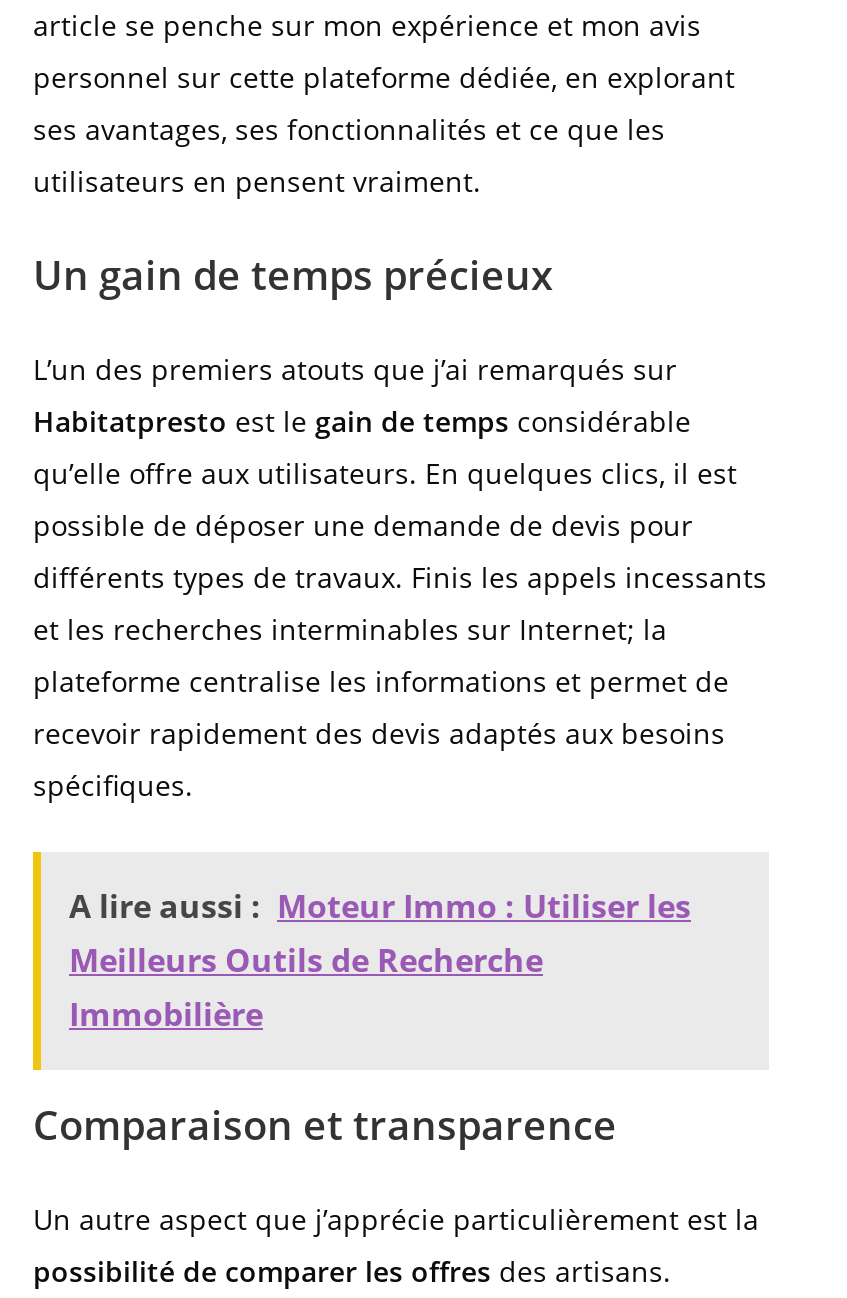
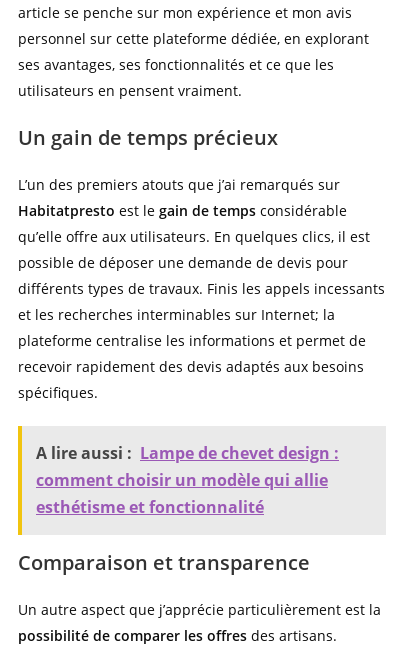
- A lire aussi : Moteur Immo : Utiliser les
- Meilleurs Outils de Recherche
- Immobilière
+ A lire aussi : Lampe de chevet design :
+ comment choisir un modèle qui allie
+ esthétisme et fonctionnalité
